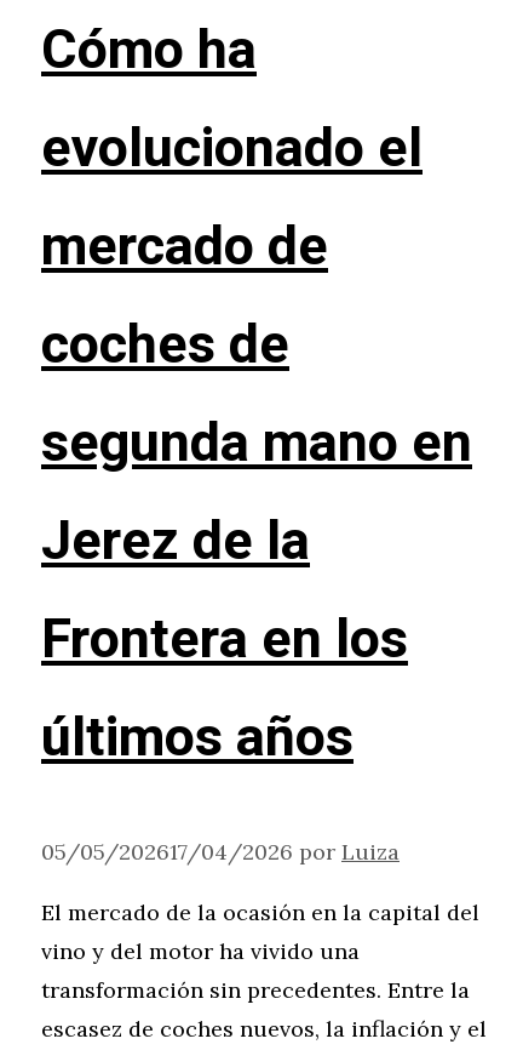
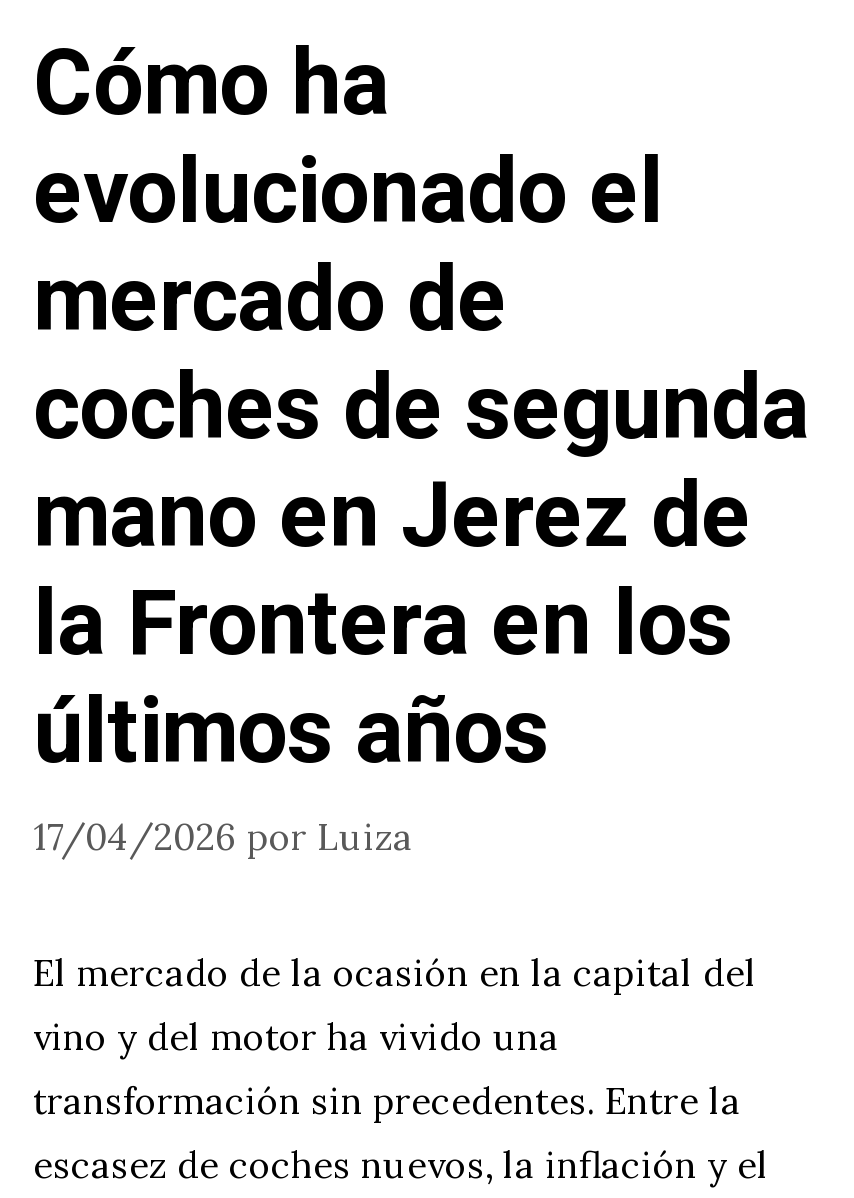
- 05/05/202617/04/2026 por Luiza
+ 17/04/2026 por Luiza
